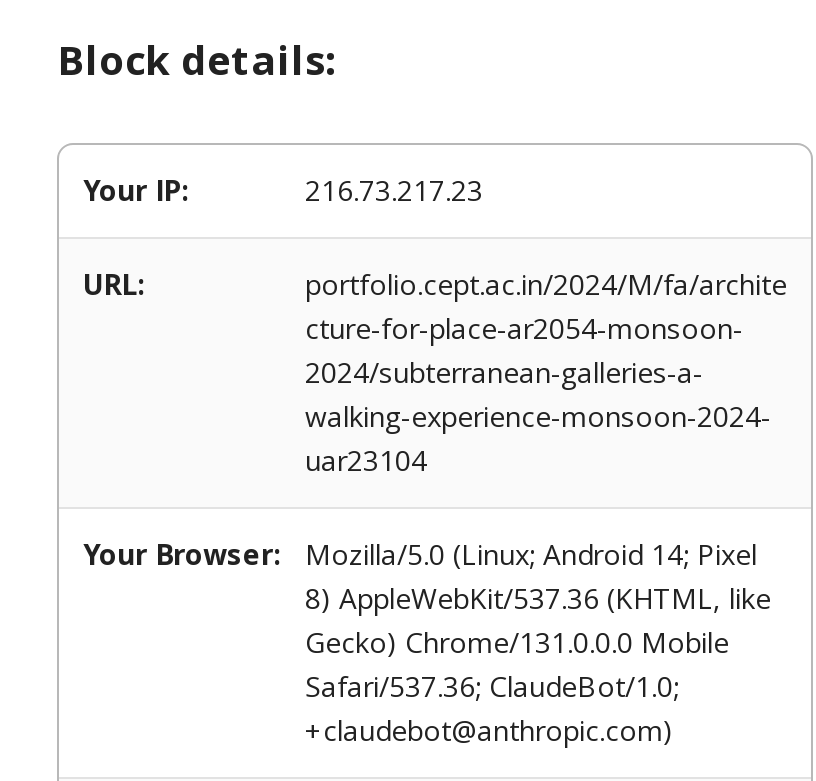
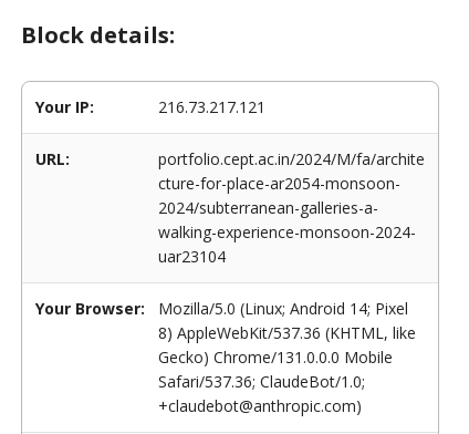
- 216.73.217.23
+ 216.73.217.121
